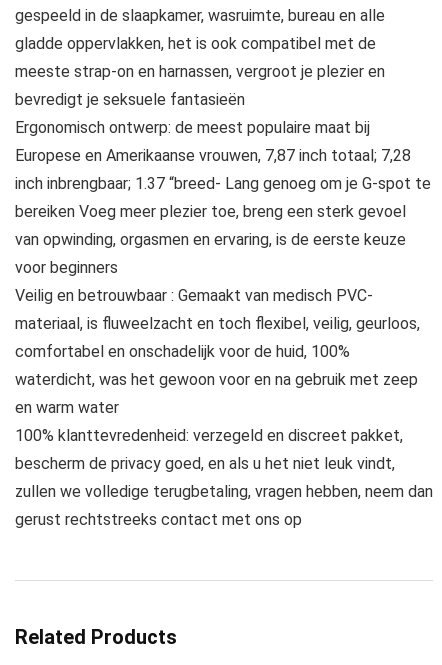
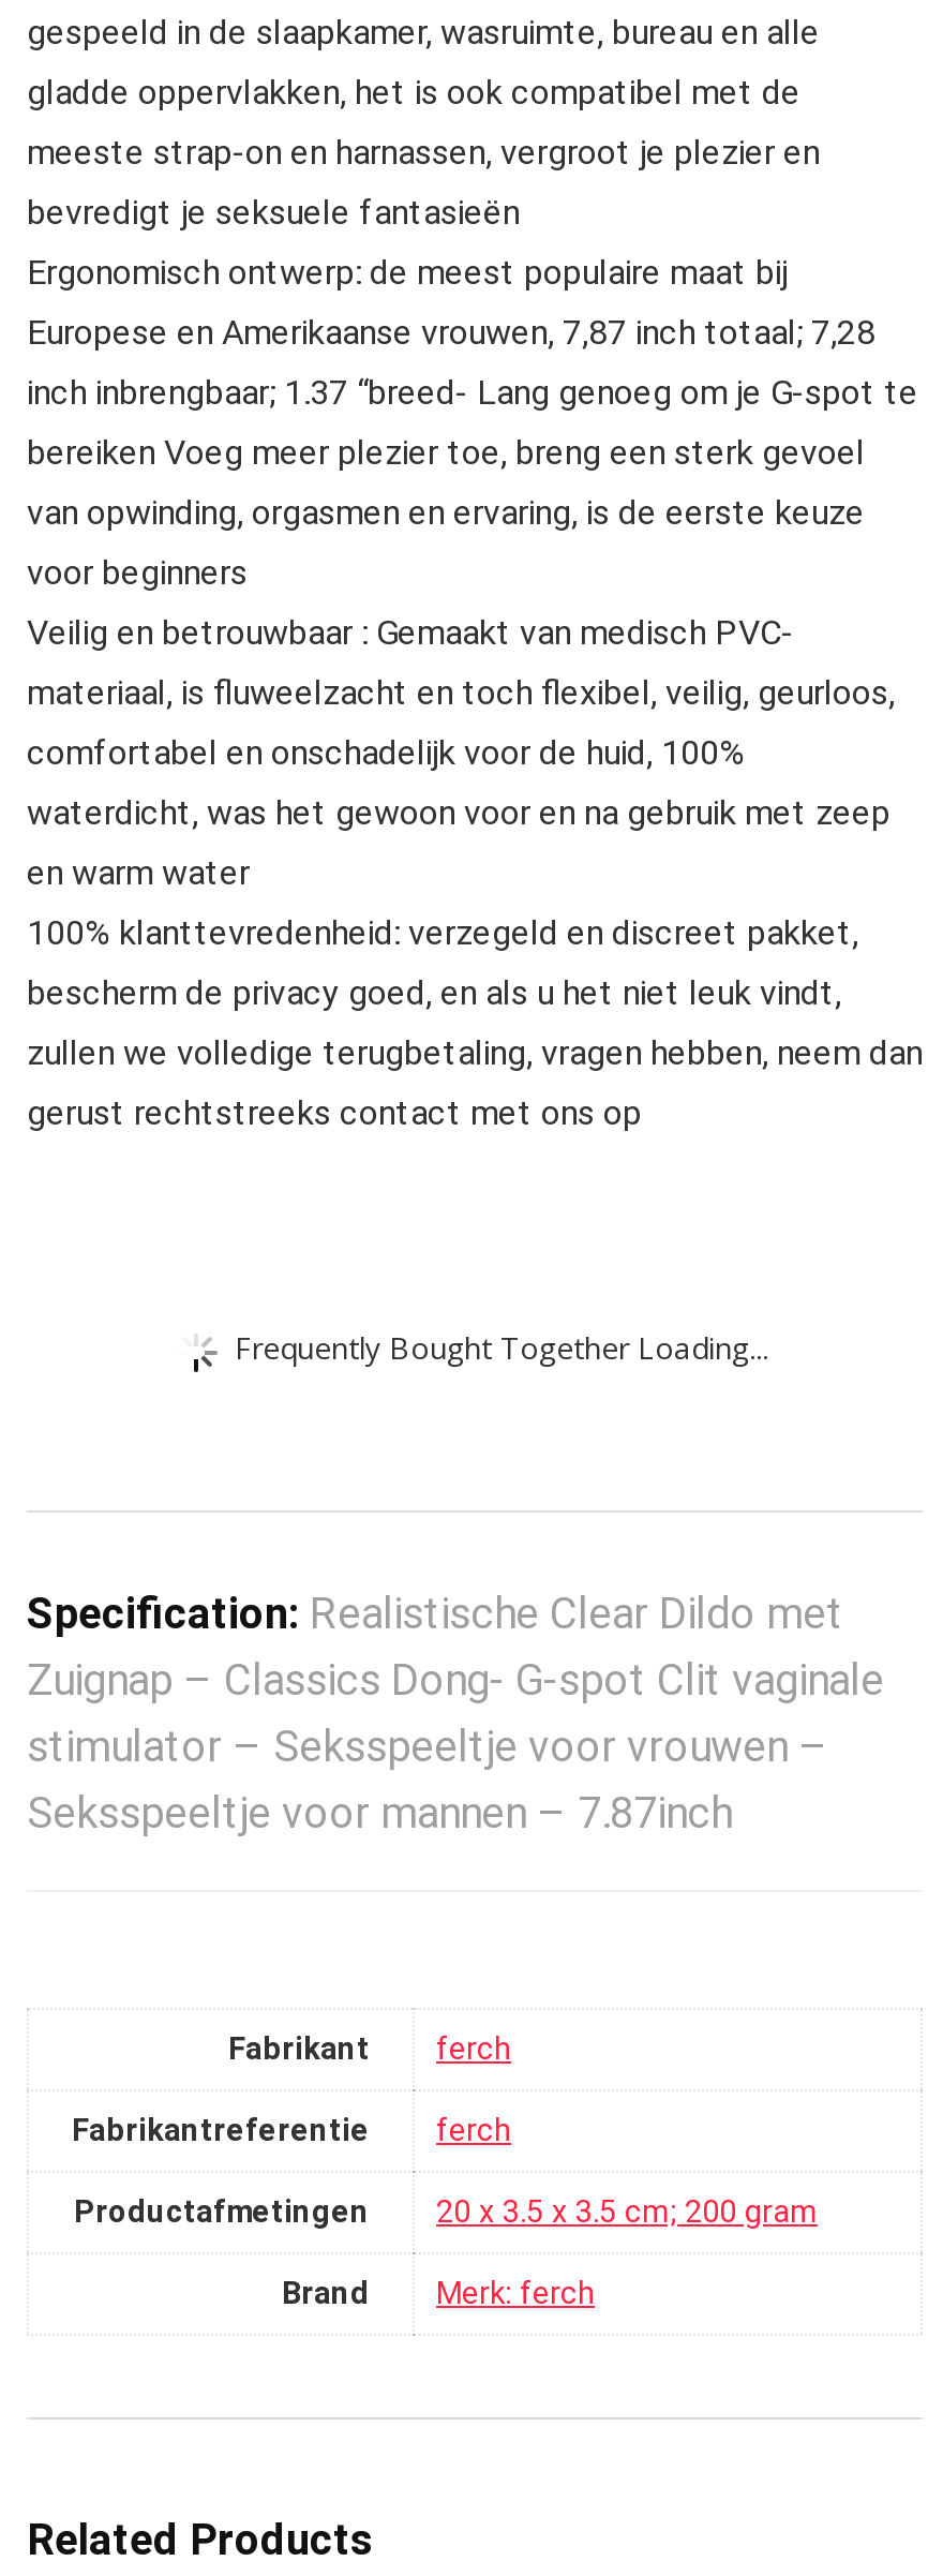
+ Specification: Realistische Clear Dildo met
+ Zuignap – Classics Dong- G-spot Clit vaginale
+ stimulator – Seksspeeltje voor vrouwen –
+ Seksspeeltje voor mannen – 7.87inch

+ Fabrikant
+ ferch
+ Fabrikantreferentie
+ ferch
+ Productafmetingen
+ 20 x 3.5 x 3.5 cm; 200 gram
+ Brand
+ Merk: ferch

+ Frequently Bought Together Loading...
